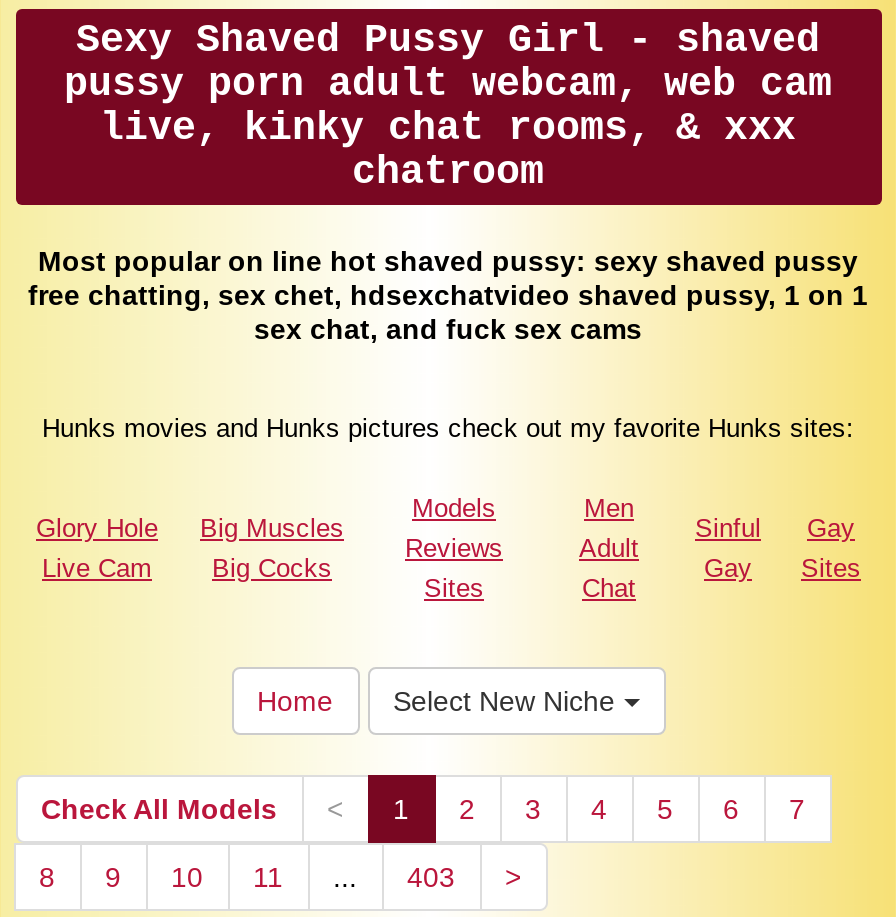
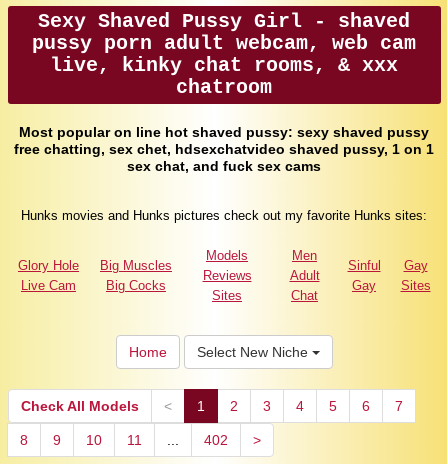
- 403
+ 402
